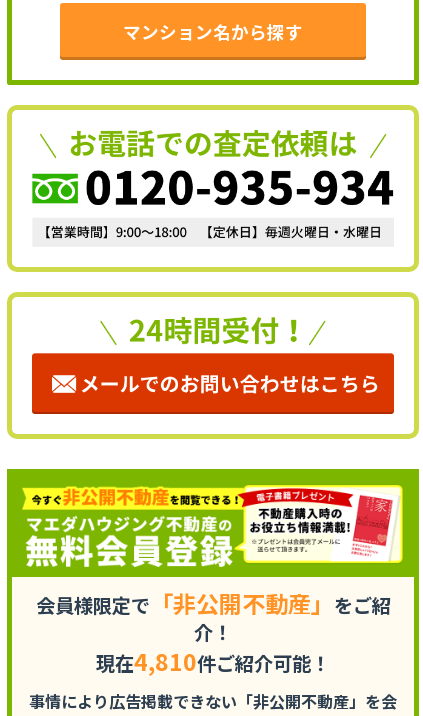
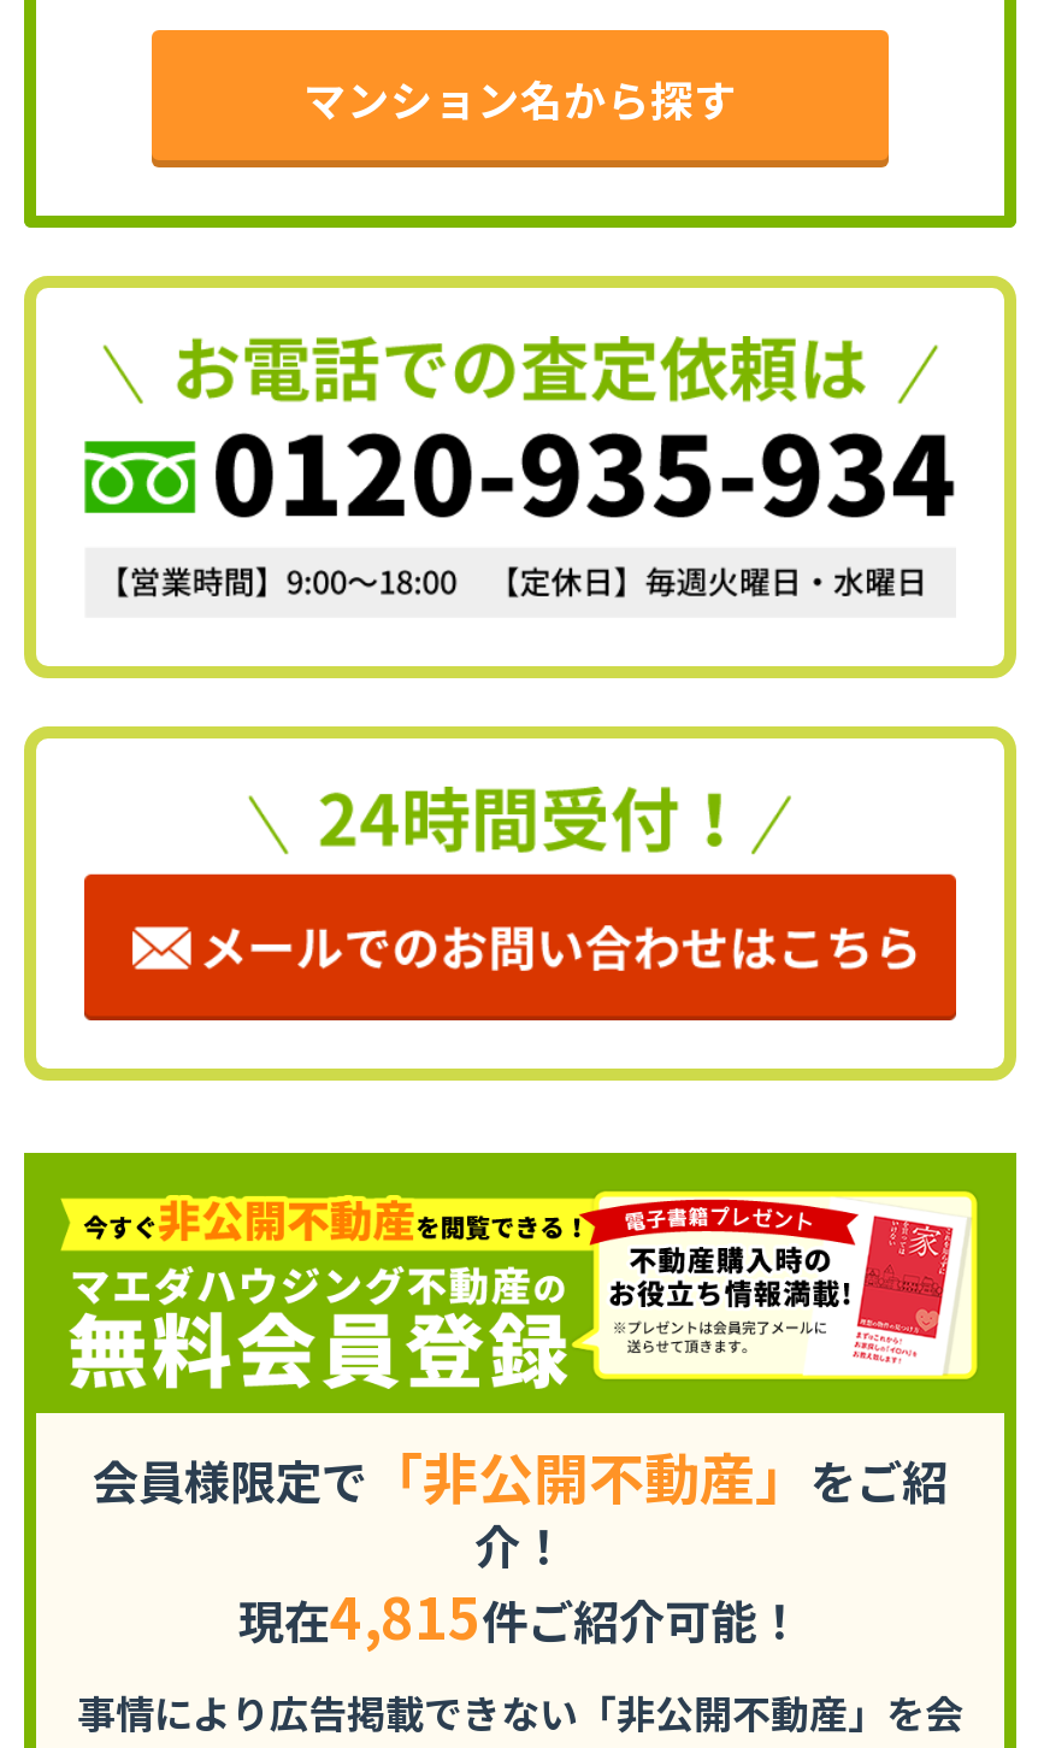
- 現在4,810件ご紹介可能！
+ 現在4,815件ご紹介可能！
